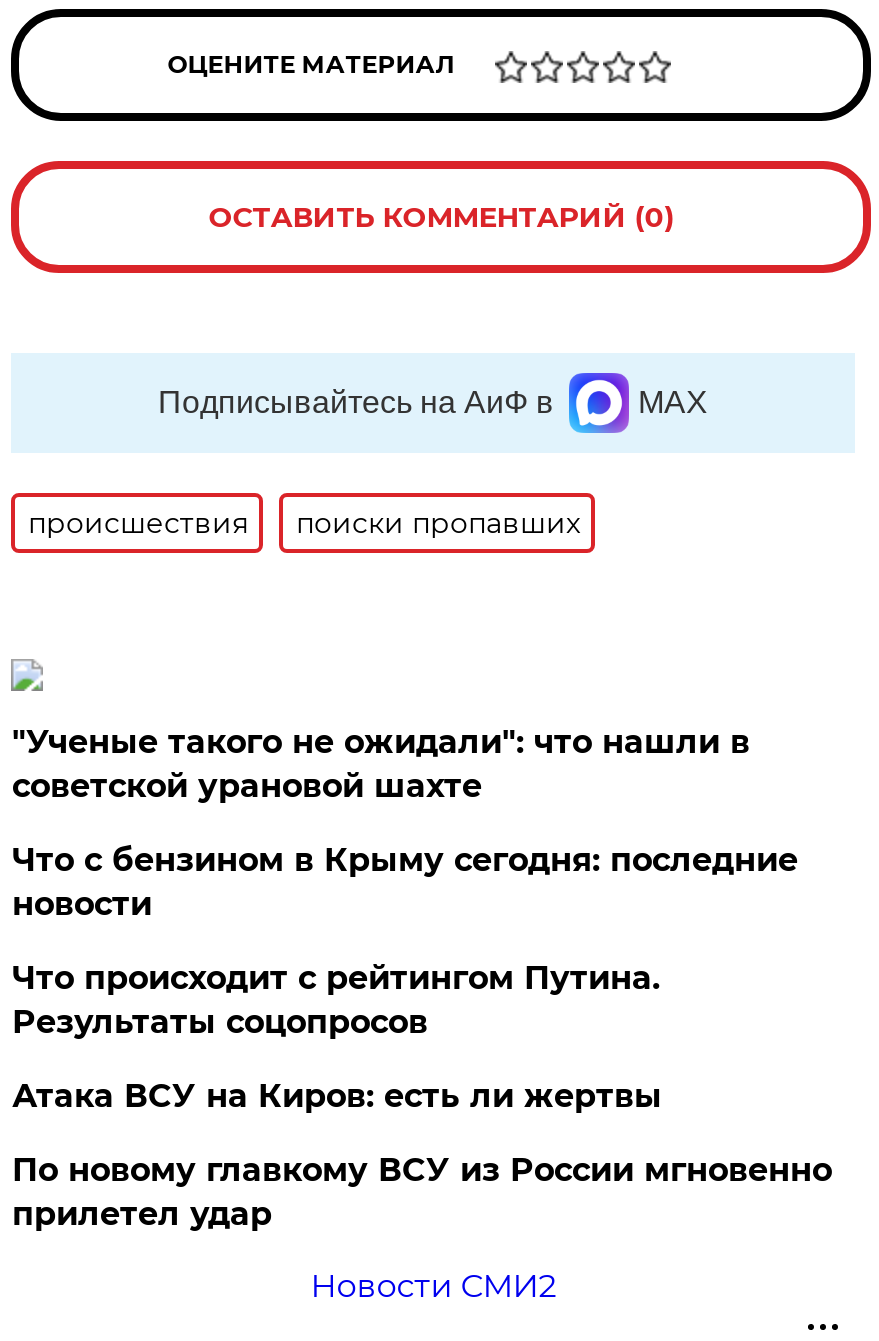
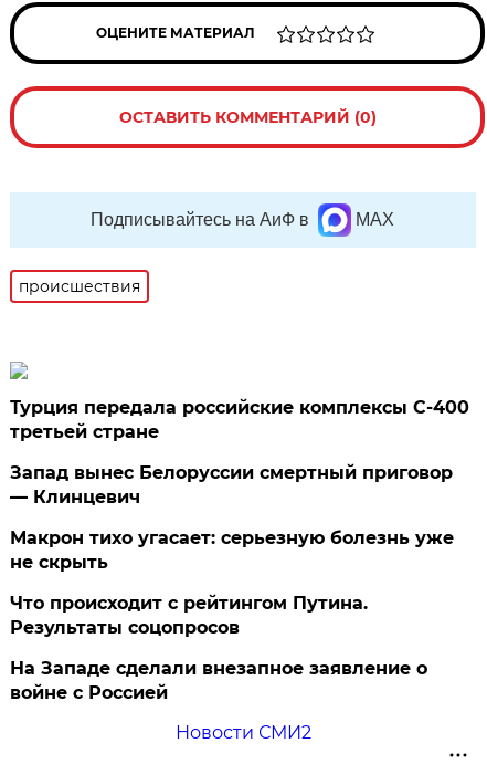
- поиски пропавших
+ Турция передала российские комплексы С-400
+ третьей стране

- "Ученые такого не ожидали": что нашли в
- советской урановой шахте
+ Запад вынес Белоруссии смертный приговор
+ — Клинцевич

- Что с бензином в Крыму сегодня: последние
- новости
+ Макрон тихо угасает: серьезную болезнь уже
+ не скрыть

moved down: Что происходит с рейтингом Путина. | Результаты соцопросов

- Атака ВСУ на Киров: есть ли жертвы
- По новому главкому ВСУ из России мгновенно
- прилетел удар
+ На Западе сделали внезапное заявление о
+ войне с Россией
